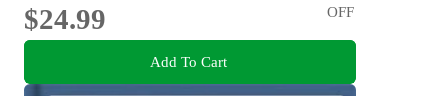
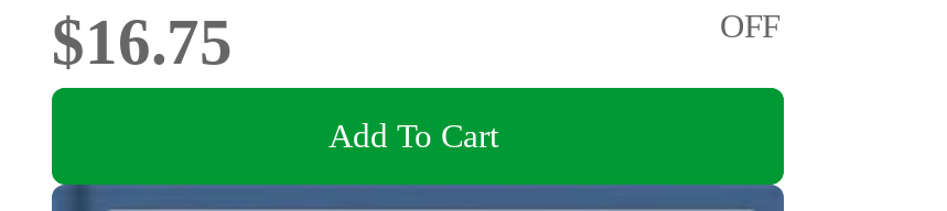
- $24.99
+ $16.75
